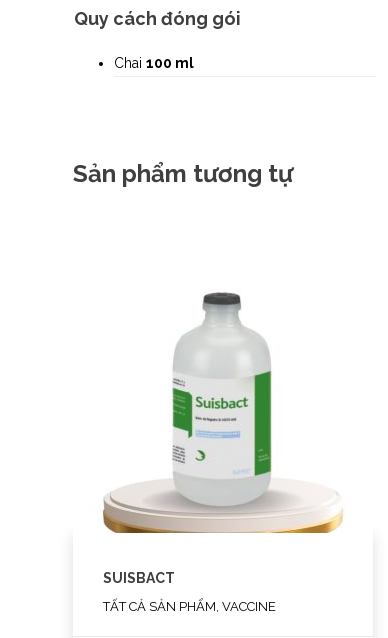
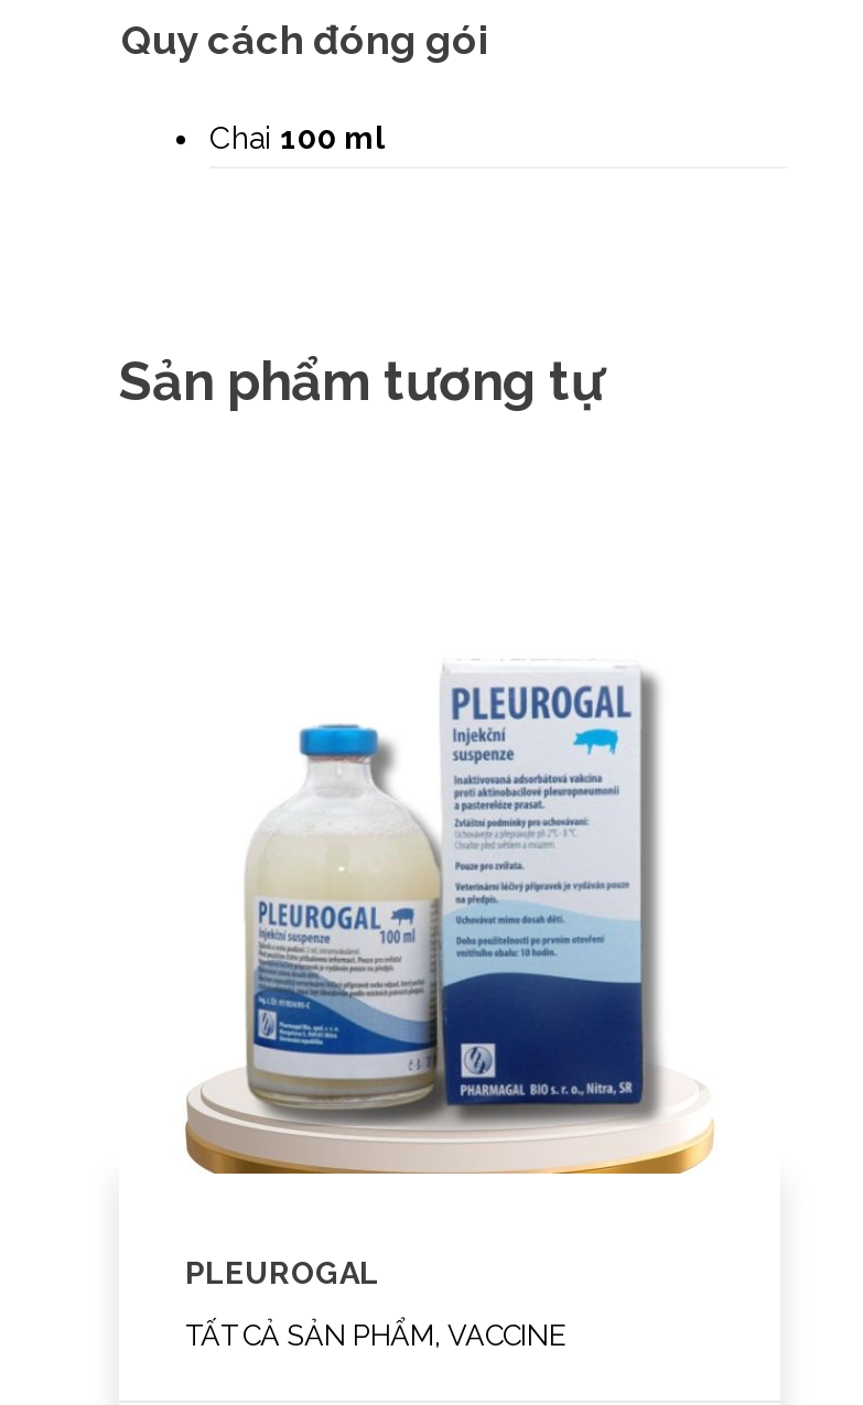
- [image]
+ [image]

- SUISBACT
+ PLEUROGAL
